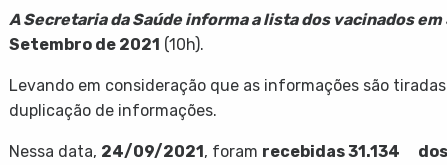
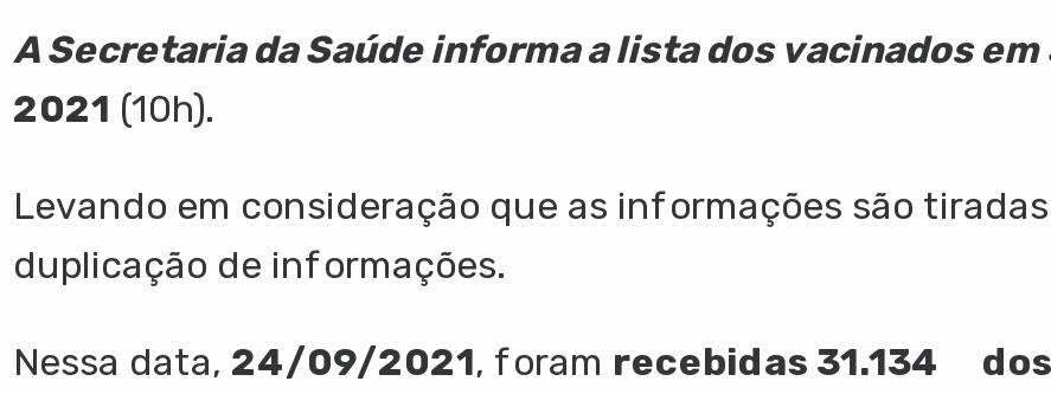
- Setembro de 2021 (10h).
+ 2021 (10h).
